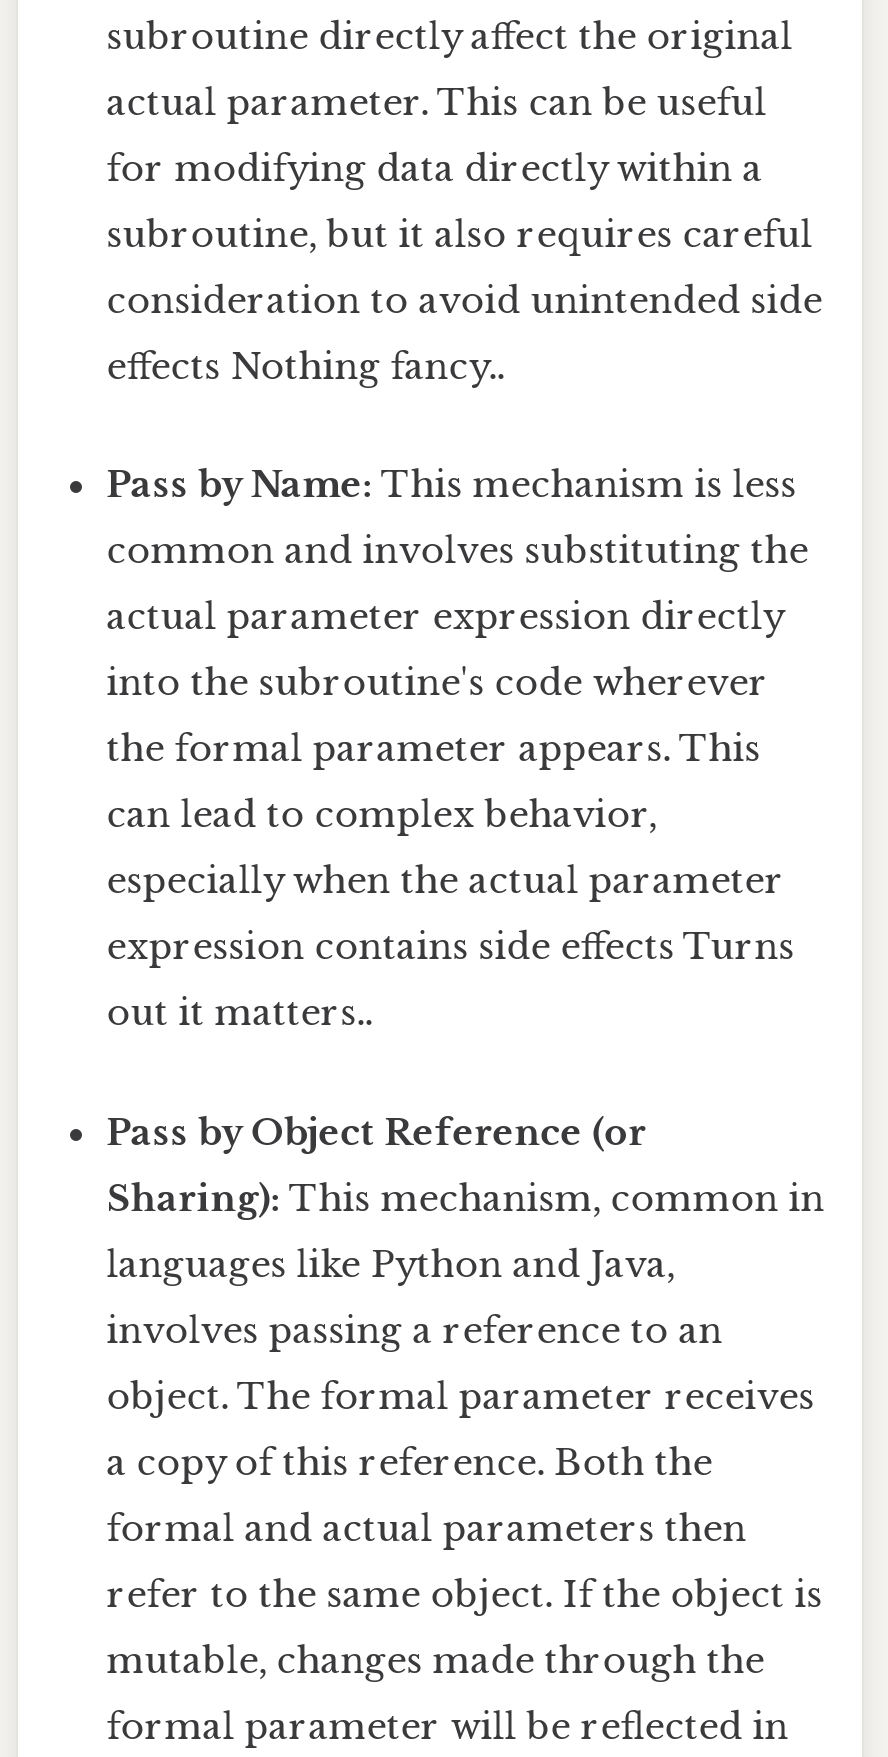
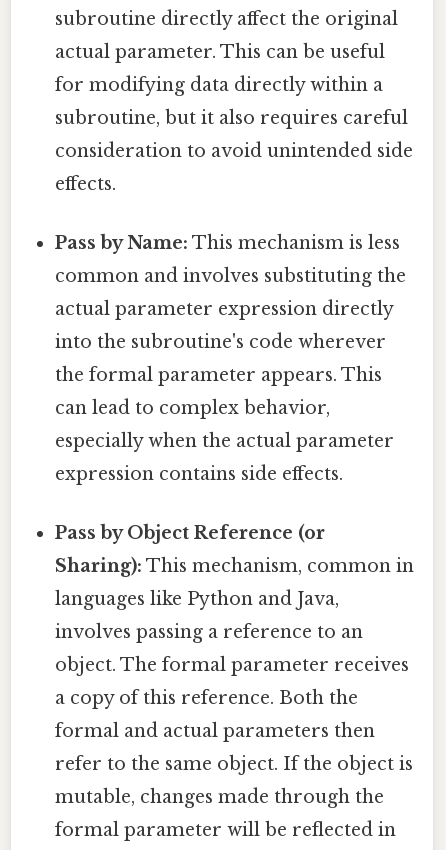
- effects Nothing fancy..
+ effects.

- expression contains side effects Turns
- out it matters..
+ expression contains side effects.
